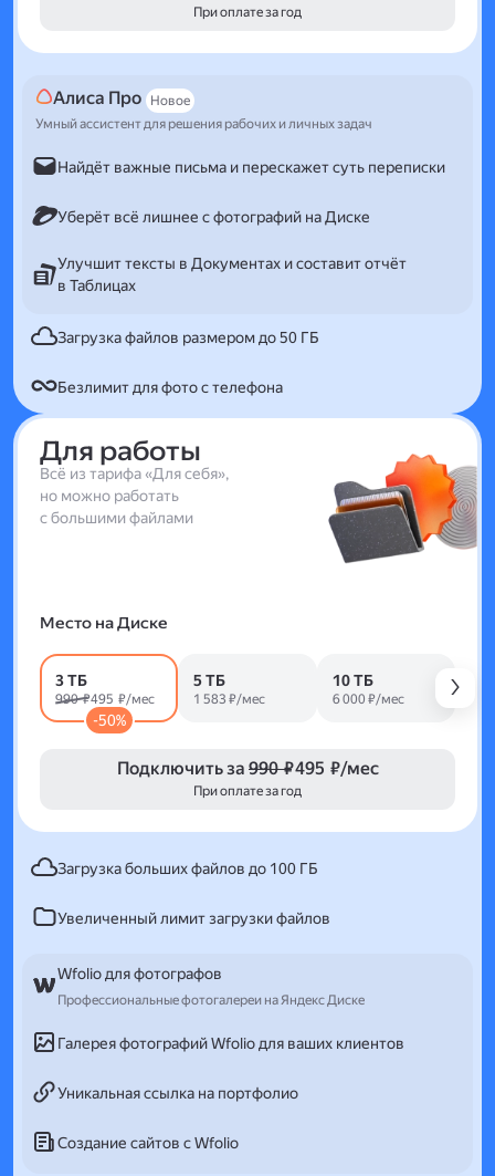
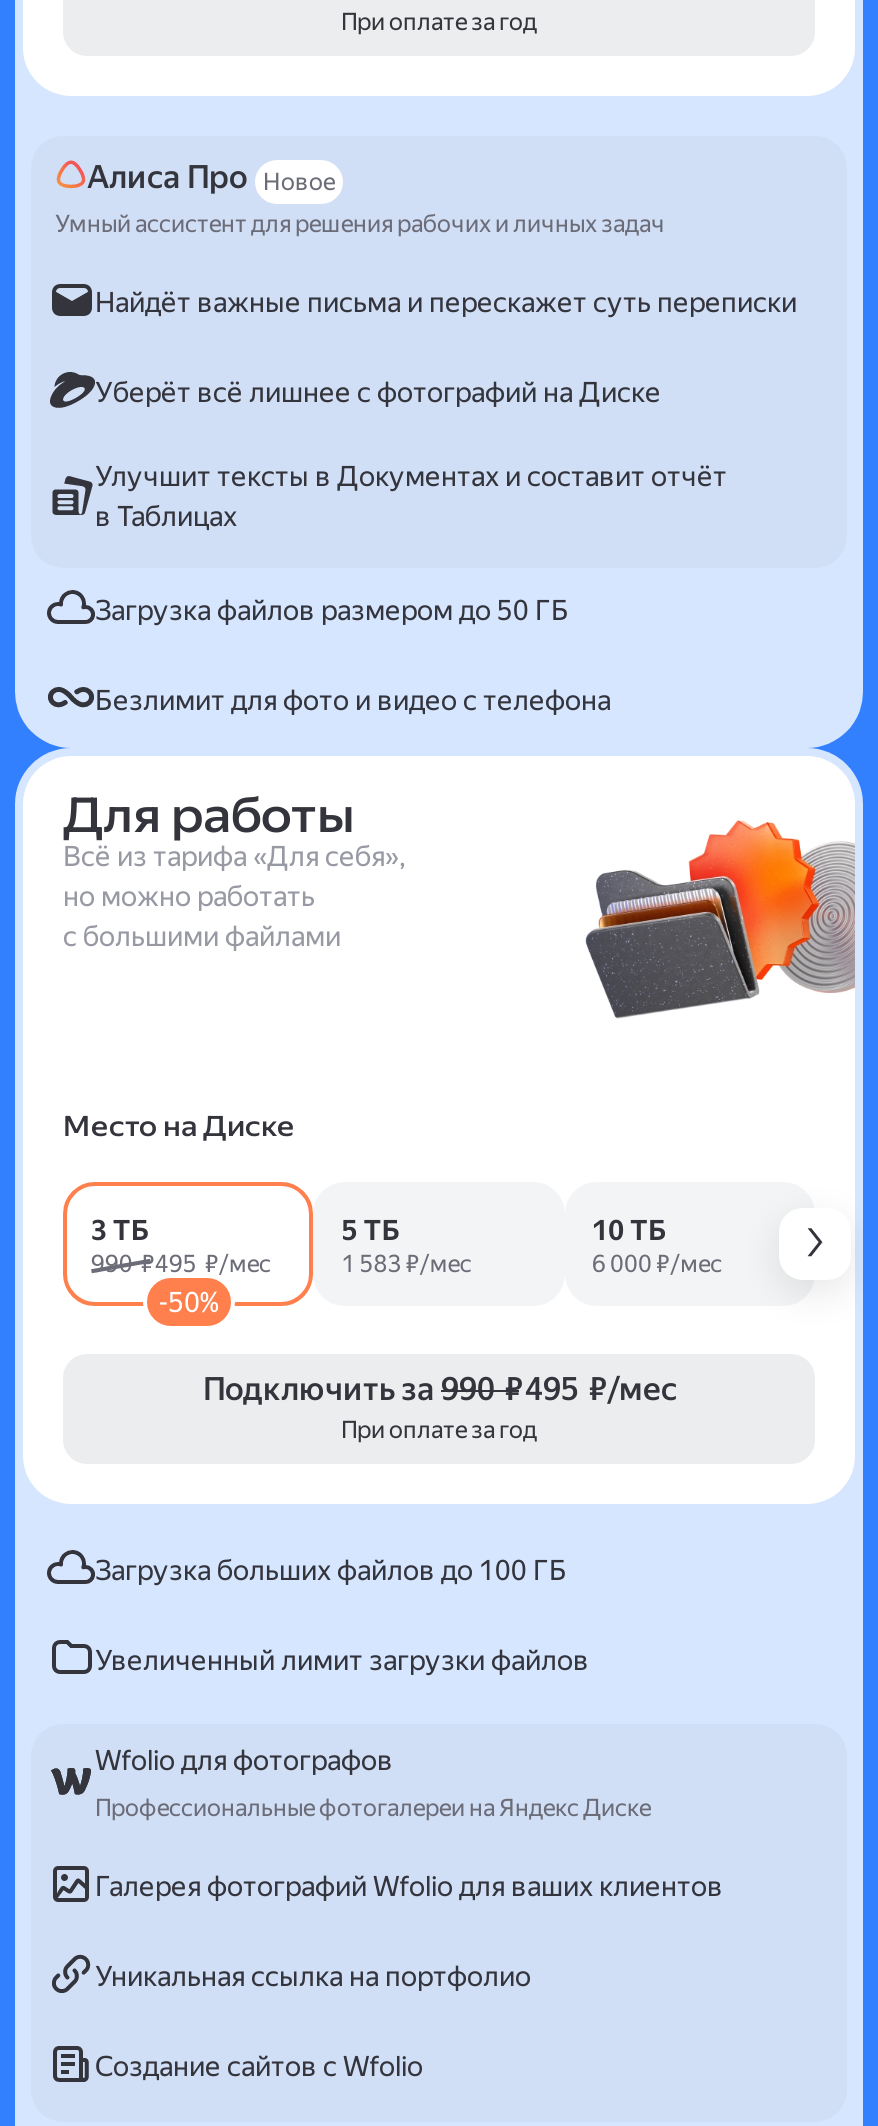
- Безлимит для фото с телефона
+ Безлимит для фото и видео с телефона
